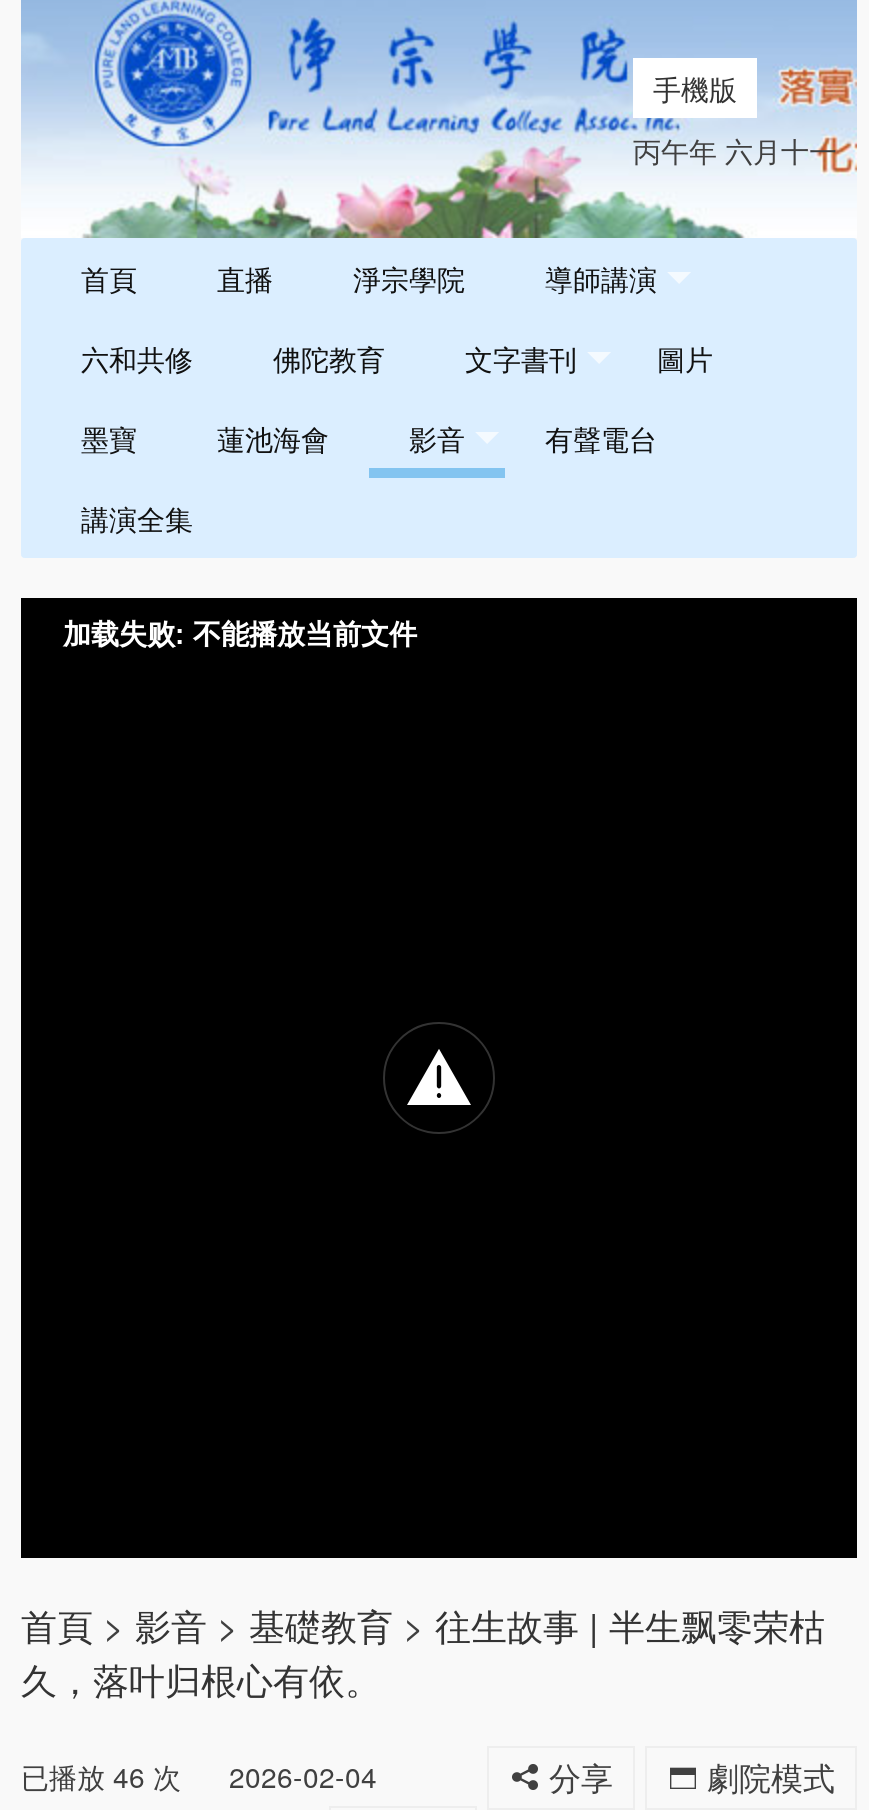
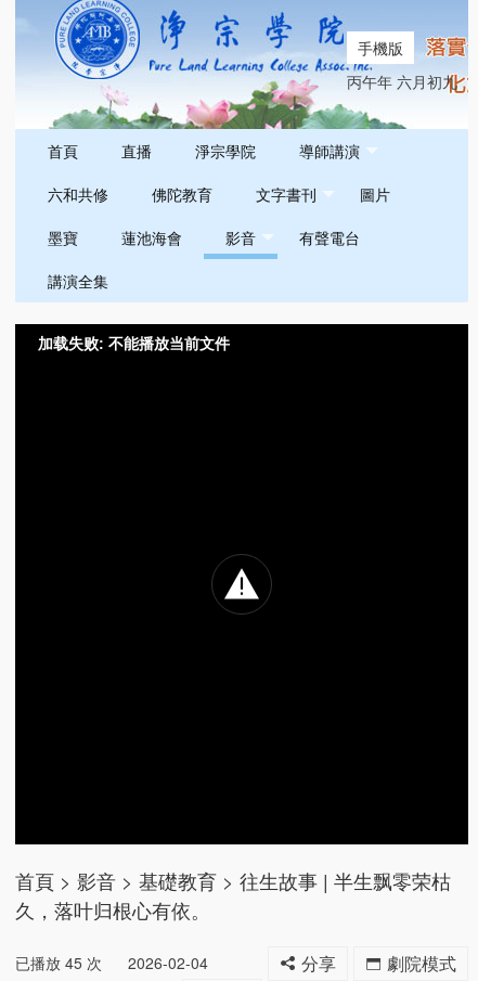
- 丙午年 六月十一
+ 丙午年 六月初九

- 已播放46次 2026-02-04
+ 已播放45次 2026-02-04
